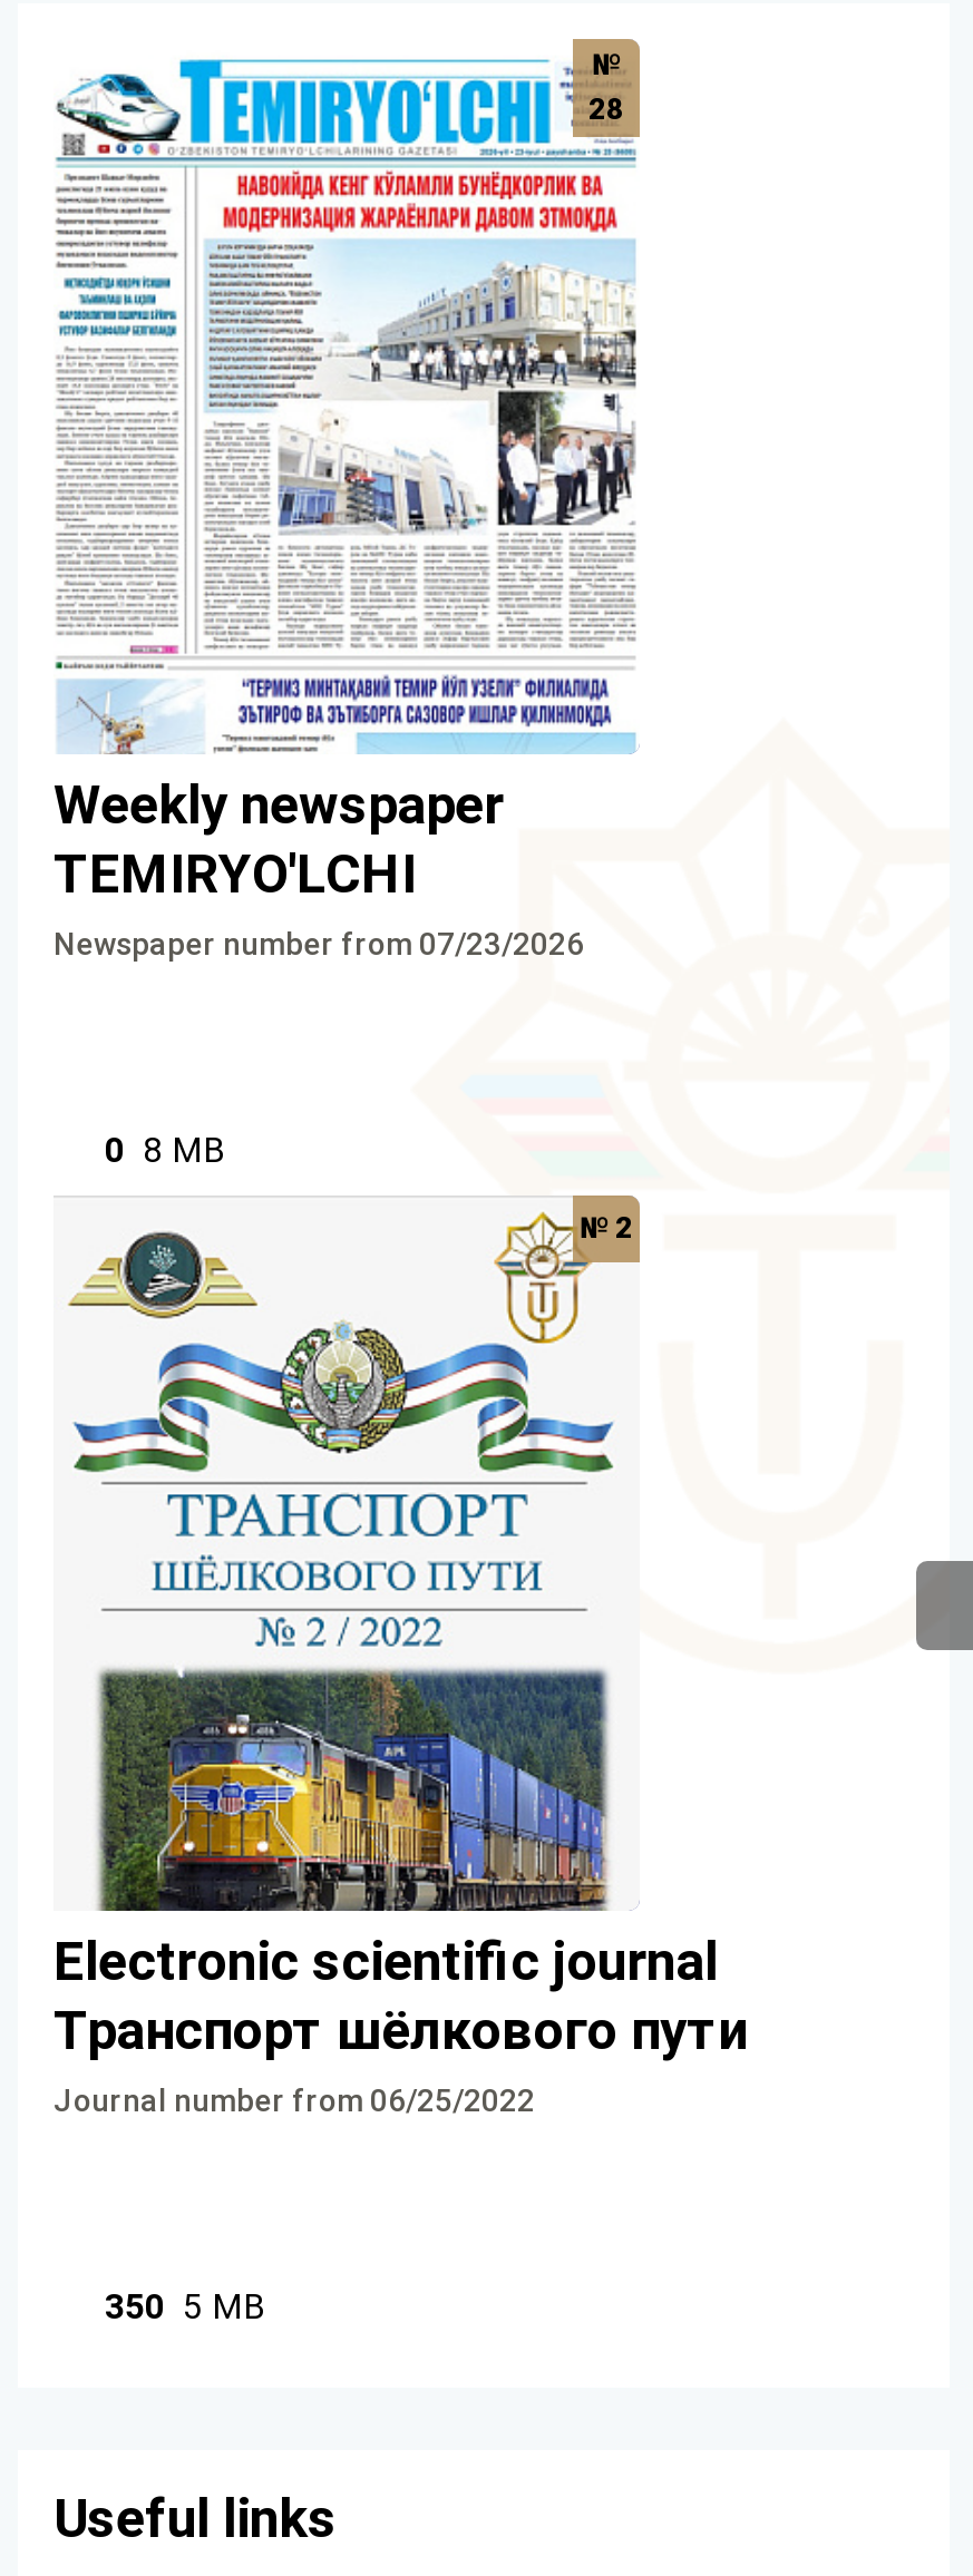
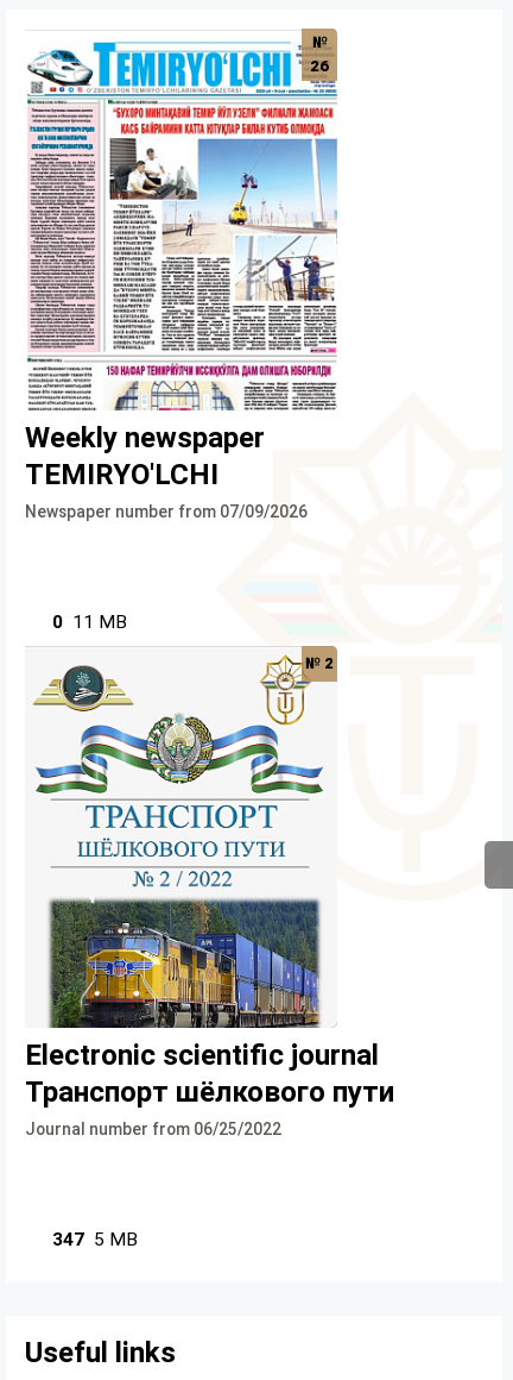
- [image]
- 28
+ [image]
+ 26

- Newspaper number from 07/23/2026
+ Newspaper number from 07/09/2026

- 0 8 MB
+ 0 11 MB

- 350 5 MB
+ 347 5 MB
